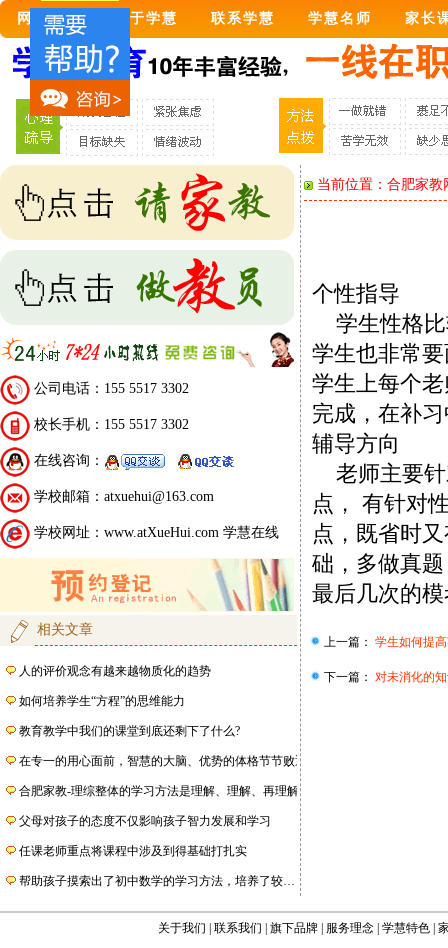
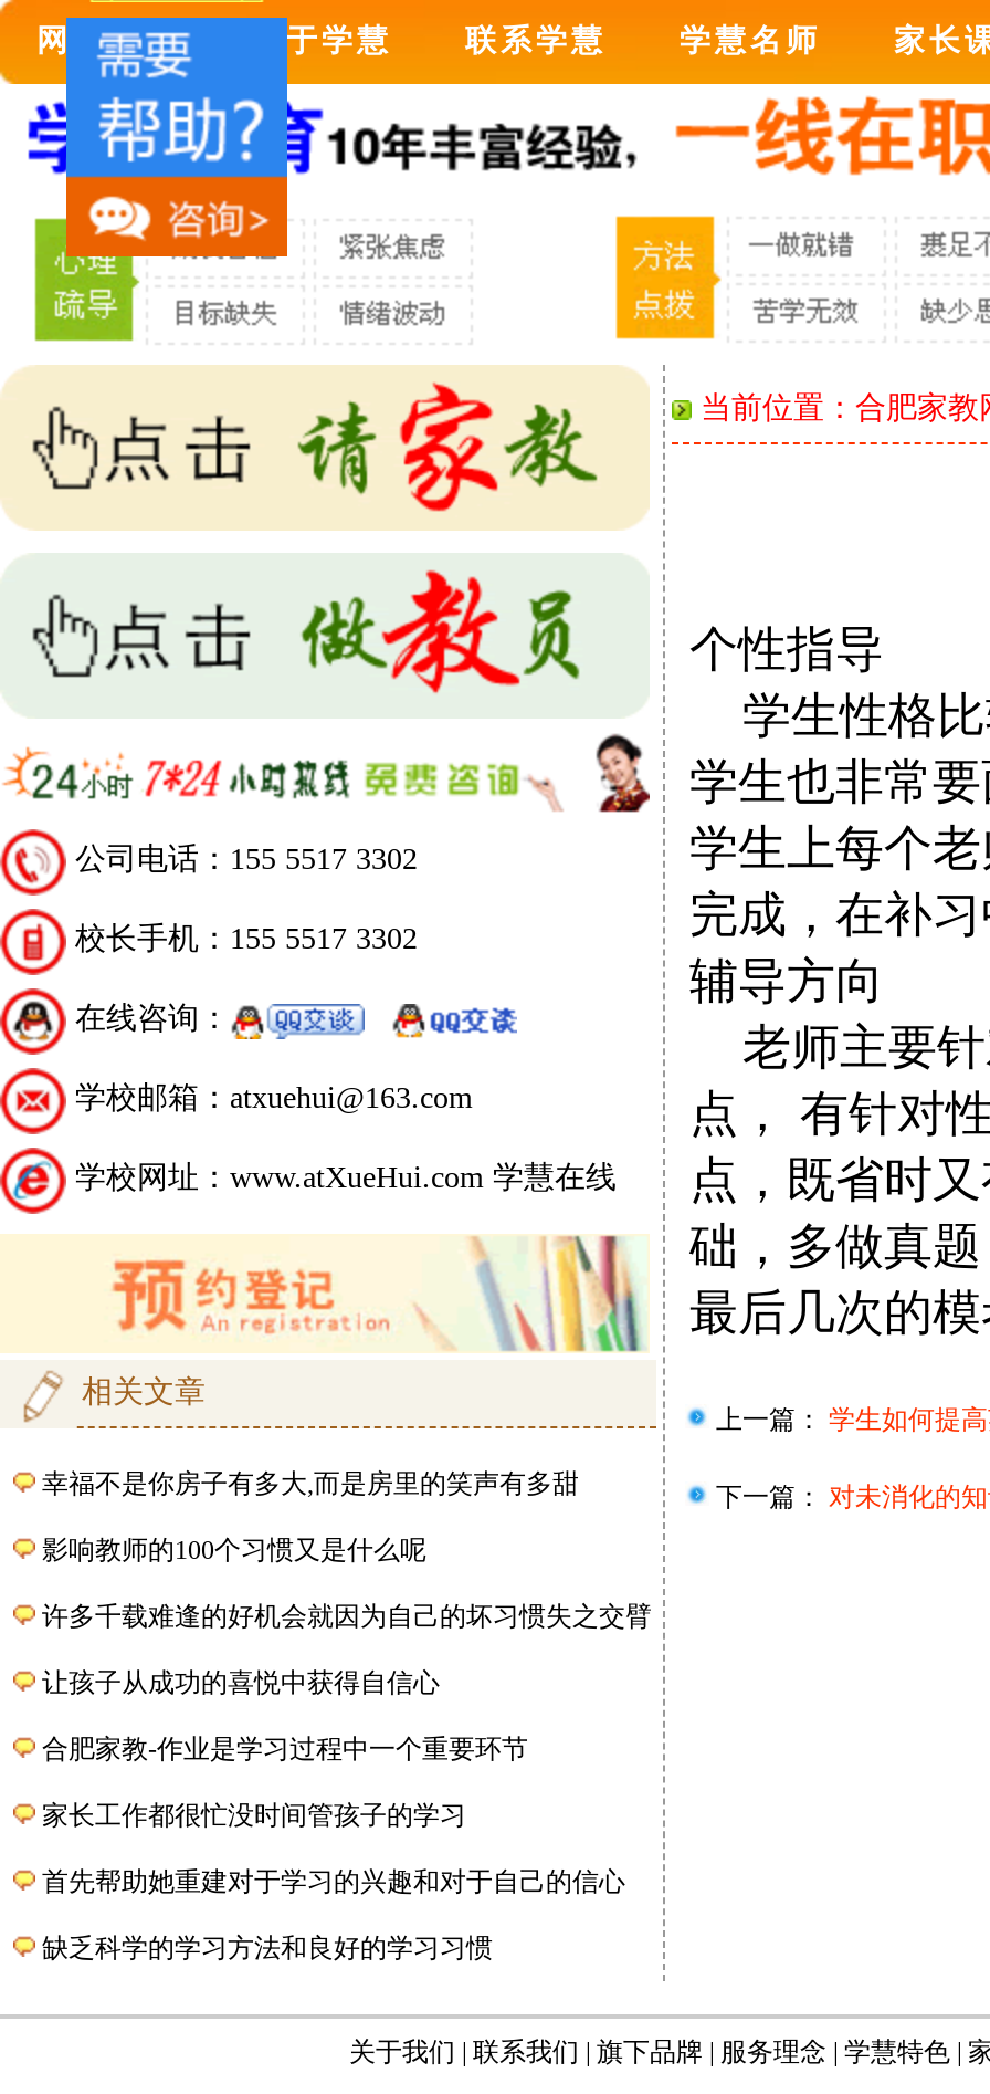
- 人的评价观念有越来越物质化的趋势
+ 幸福不是你房子有多大,而是房里的笑声有多甜

- 如何培养学生“方程”的思维能力
+ 影响教师的100个习惯又是什么呢

- 教育教学中我们的课堂到底还剩下了什么?
+ 许多千载难逢的好机会就因为自己的坏习惯失之交臂

- 在专一的用心面前，智慧的大脑、优势的体格节节败退
+ 让孩子从成功的喜悦中获得自信心

- 合肥家教-理综整体的学习方法是理解、理解、再理解
+ 合肥家教-作业是学习过程中一个重要环节

- 父母对孩子的态度不仅影响孩子智力发展和学习
+ 家长工作都很忙没时间管孩子的学习

- 任课老师重点将课程中涉及到得基础打扎实
+ 首先帮助她重建对于学习的兴趣和对于自己的信心

- 帮助孩子摸索出了初中数学的学习方法，培养了较…
+ 缺乏科学的学习方法和良好的学习习惯
